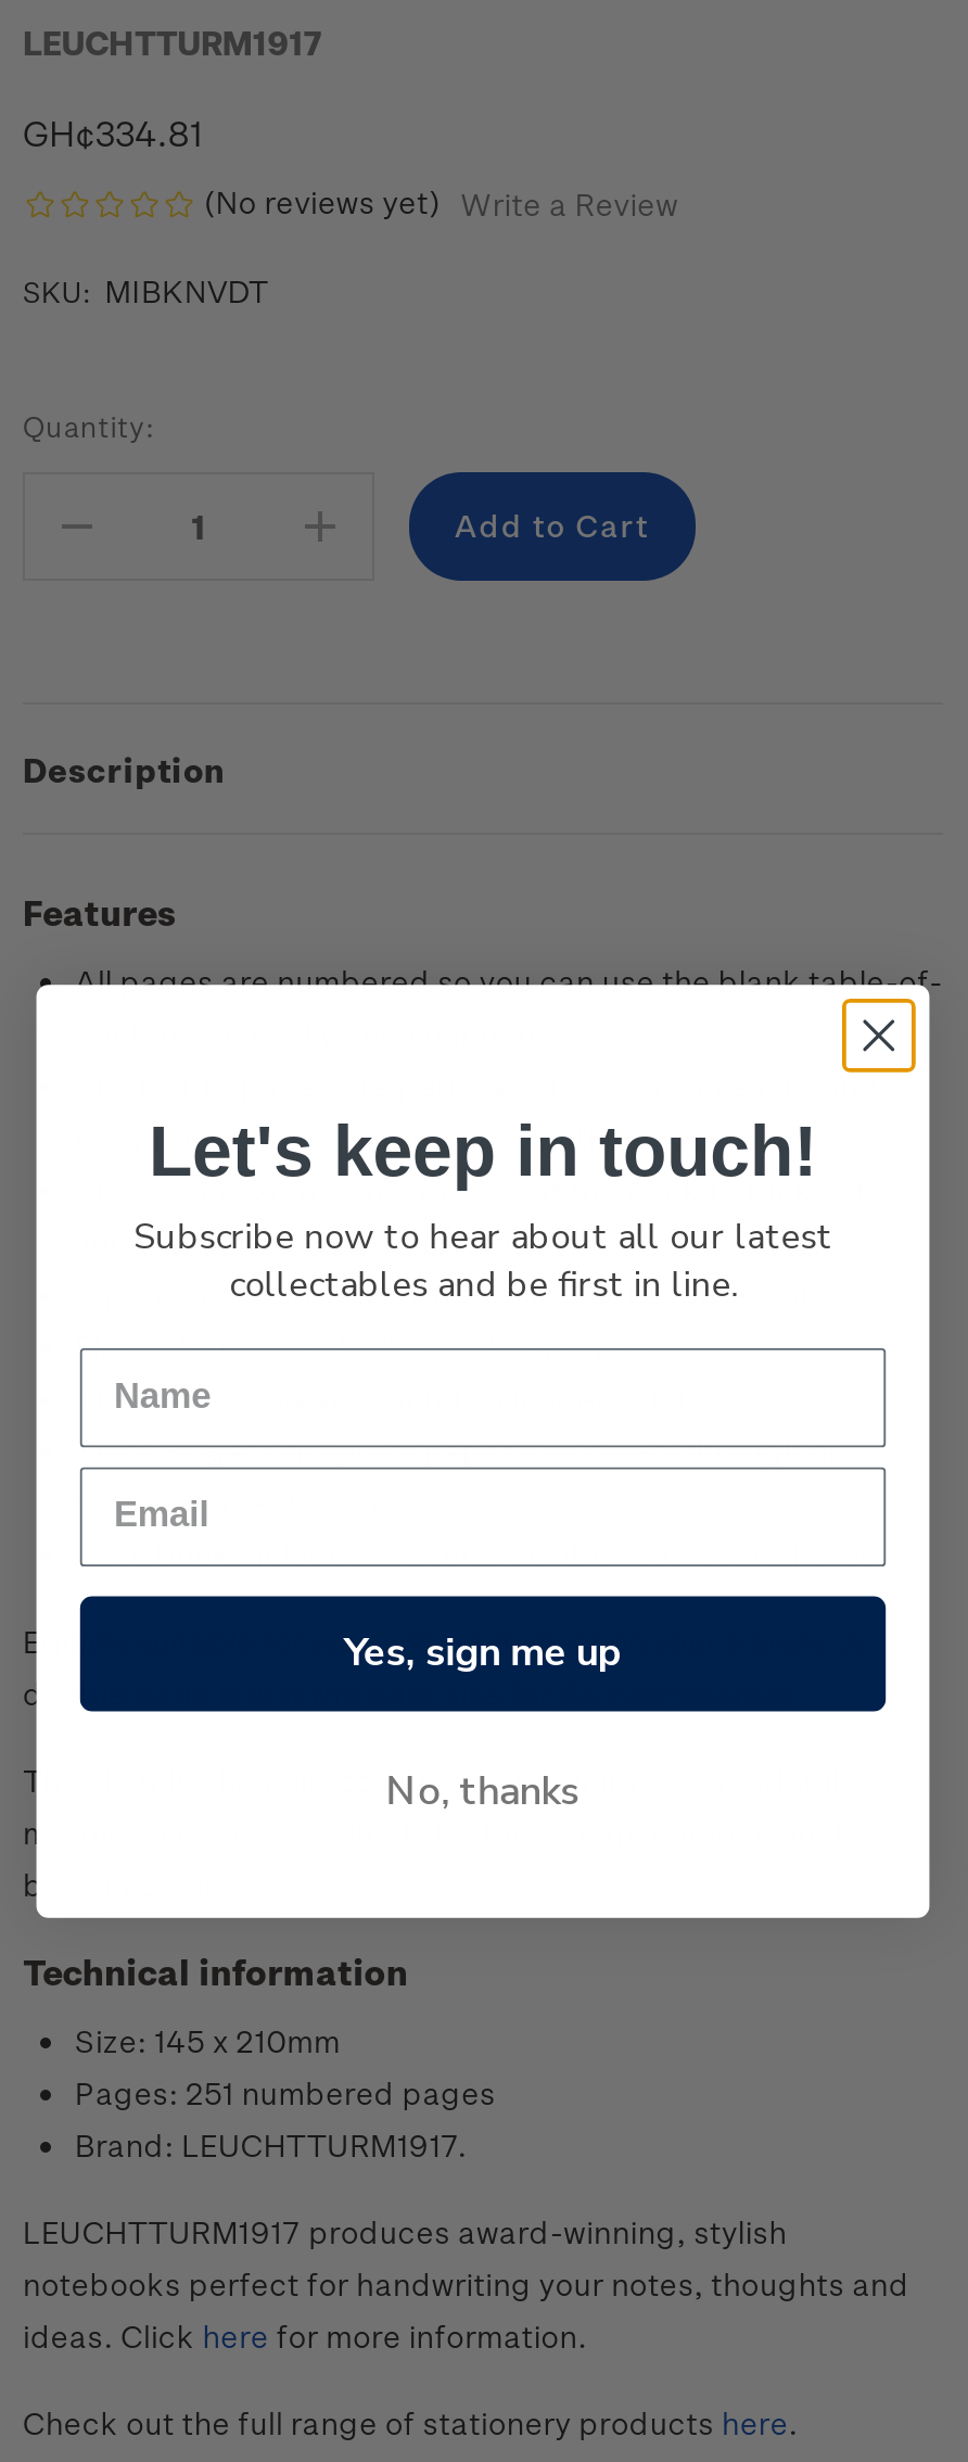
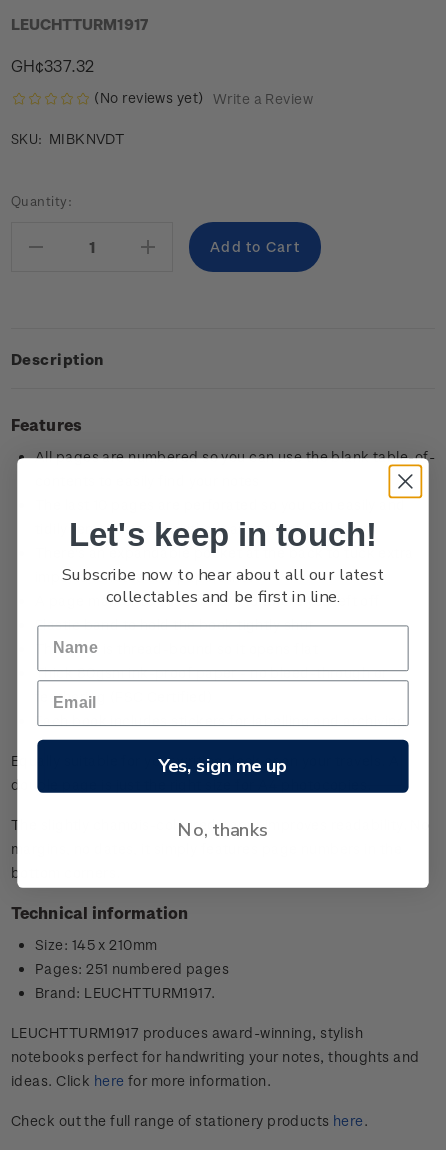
- GH¢334.81
+ GH¢337.32
